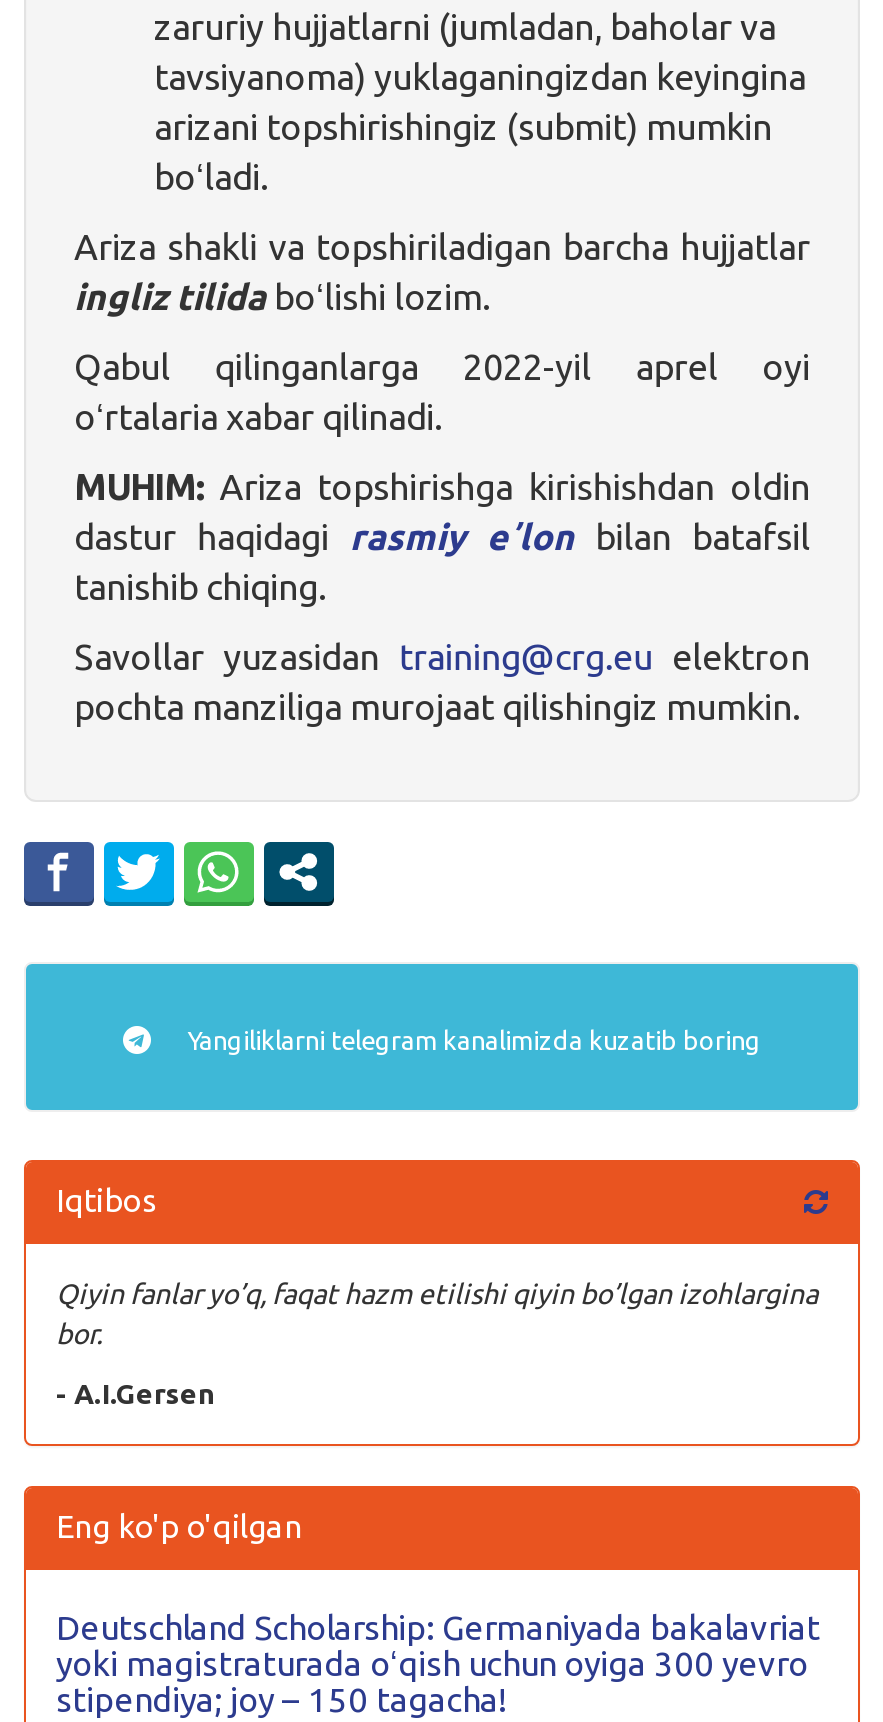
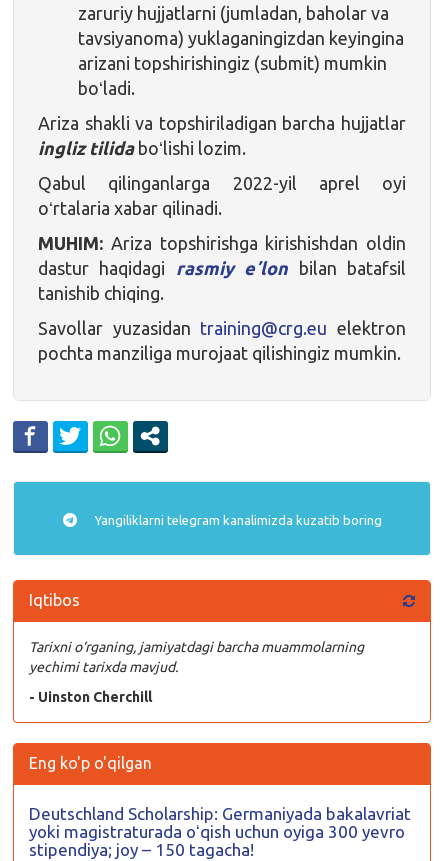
- Qiyin fanlar yo’q, faqat hazm etilishi qiyin bo’lgan izohlargina
- bor.
+ Tarixni o‘rganing, jamiyatdagi barcha muammolarning
+ yechimi tarixda mavjud.

- - A.I.Gersen
+ - Uinston Cherchill
